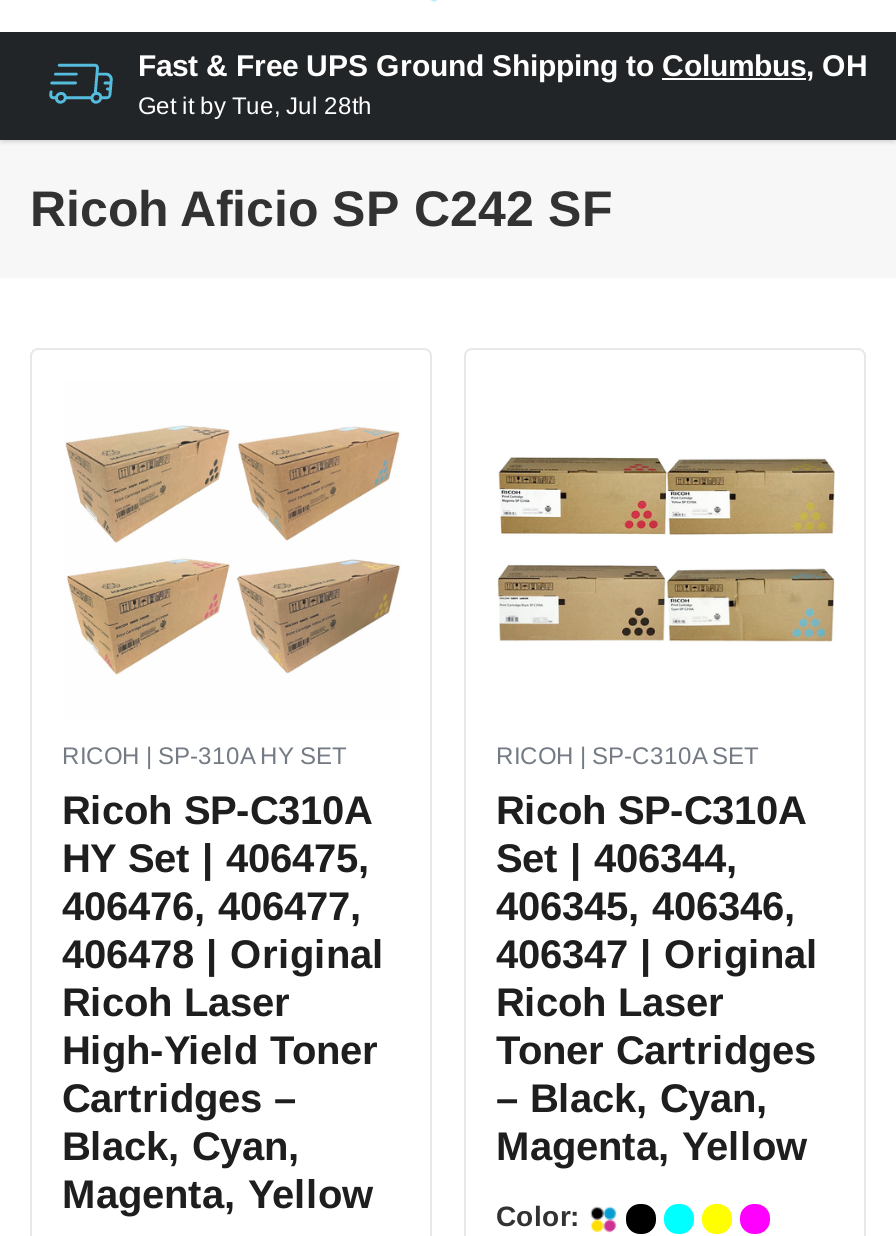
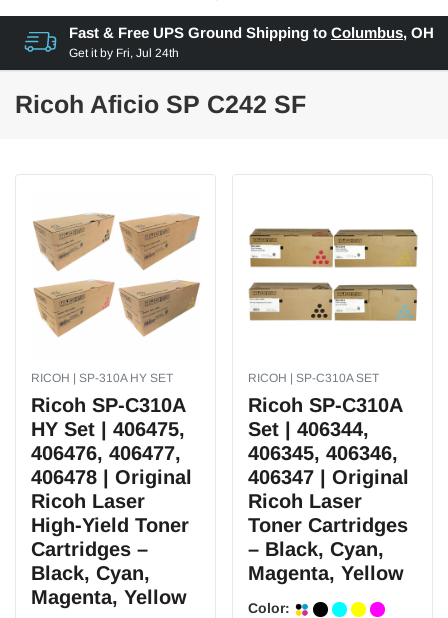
- Get it by Tue, Jul 28th
+ Get it by Fri, Jul 24th
